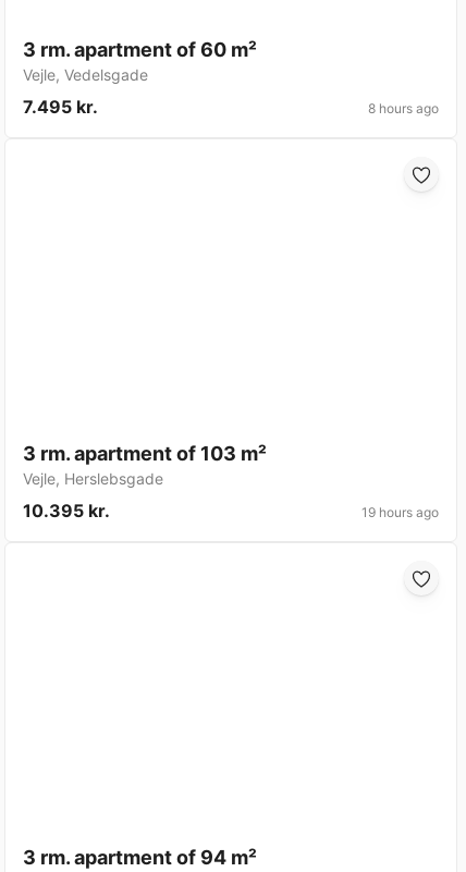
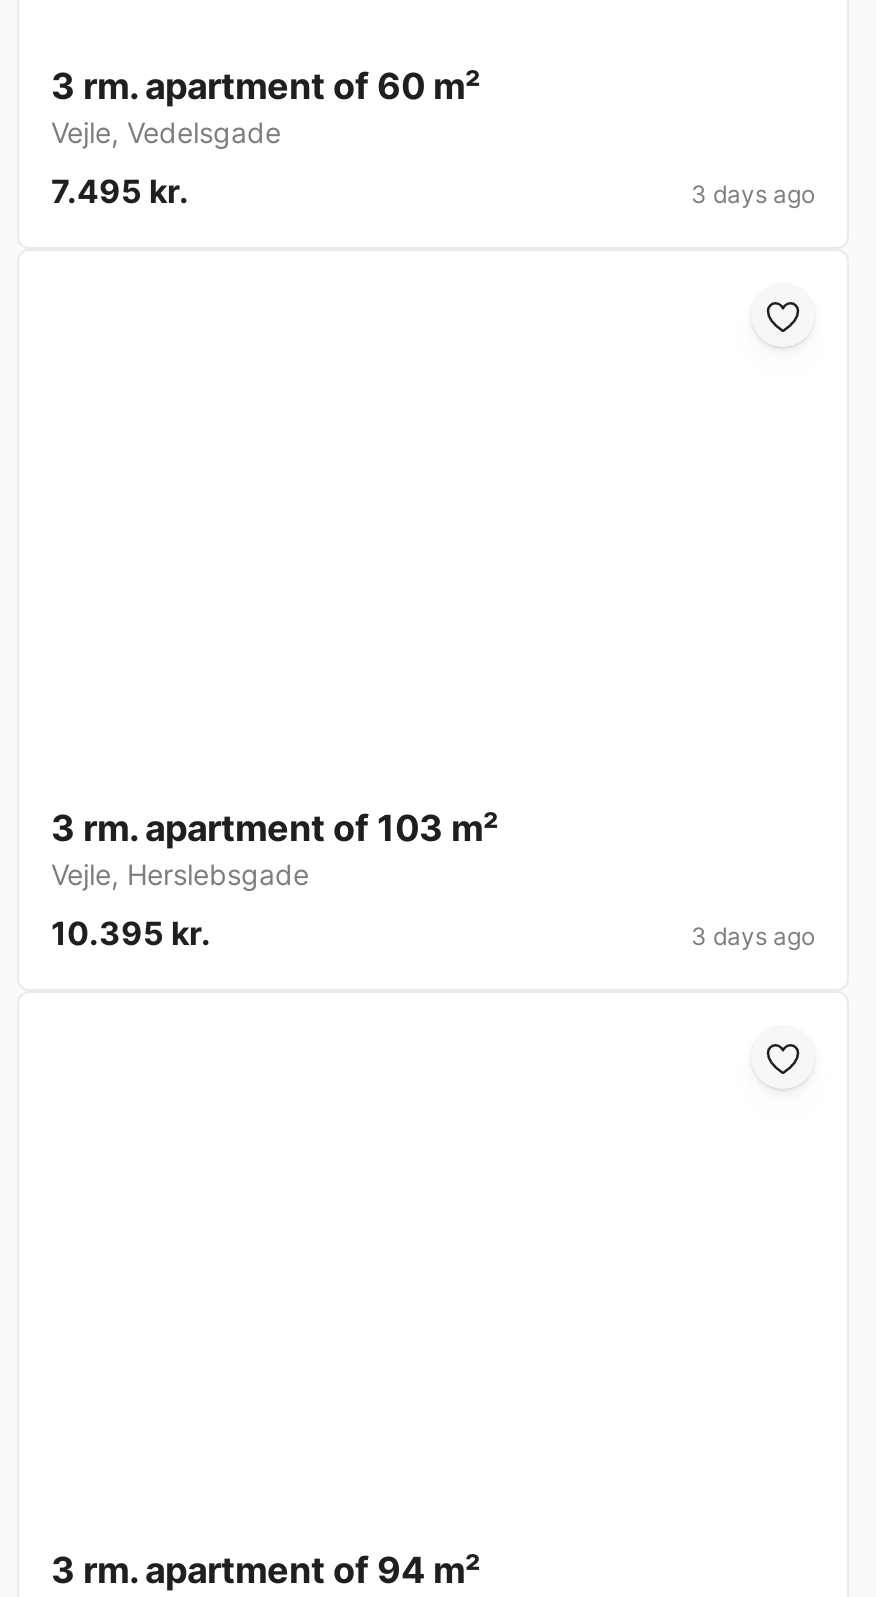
- 8 hours ago
+ 3 days ago

- 19 hours ago
+ 3 days ago
